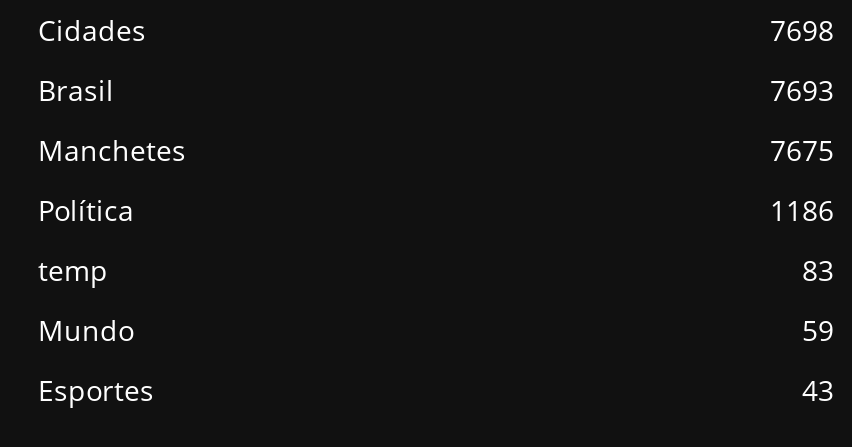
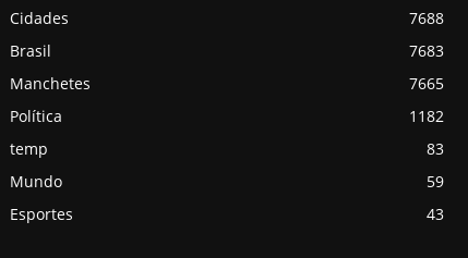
- 7698
+ 7688

- 7693
+ 7683

- 7675
+ 7665

- 1186
+ 1182
